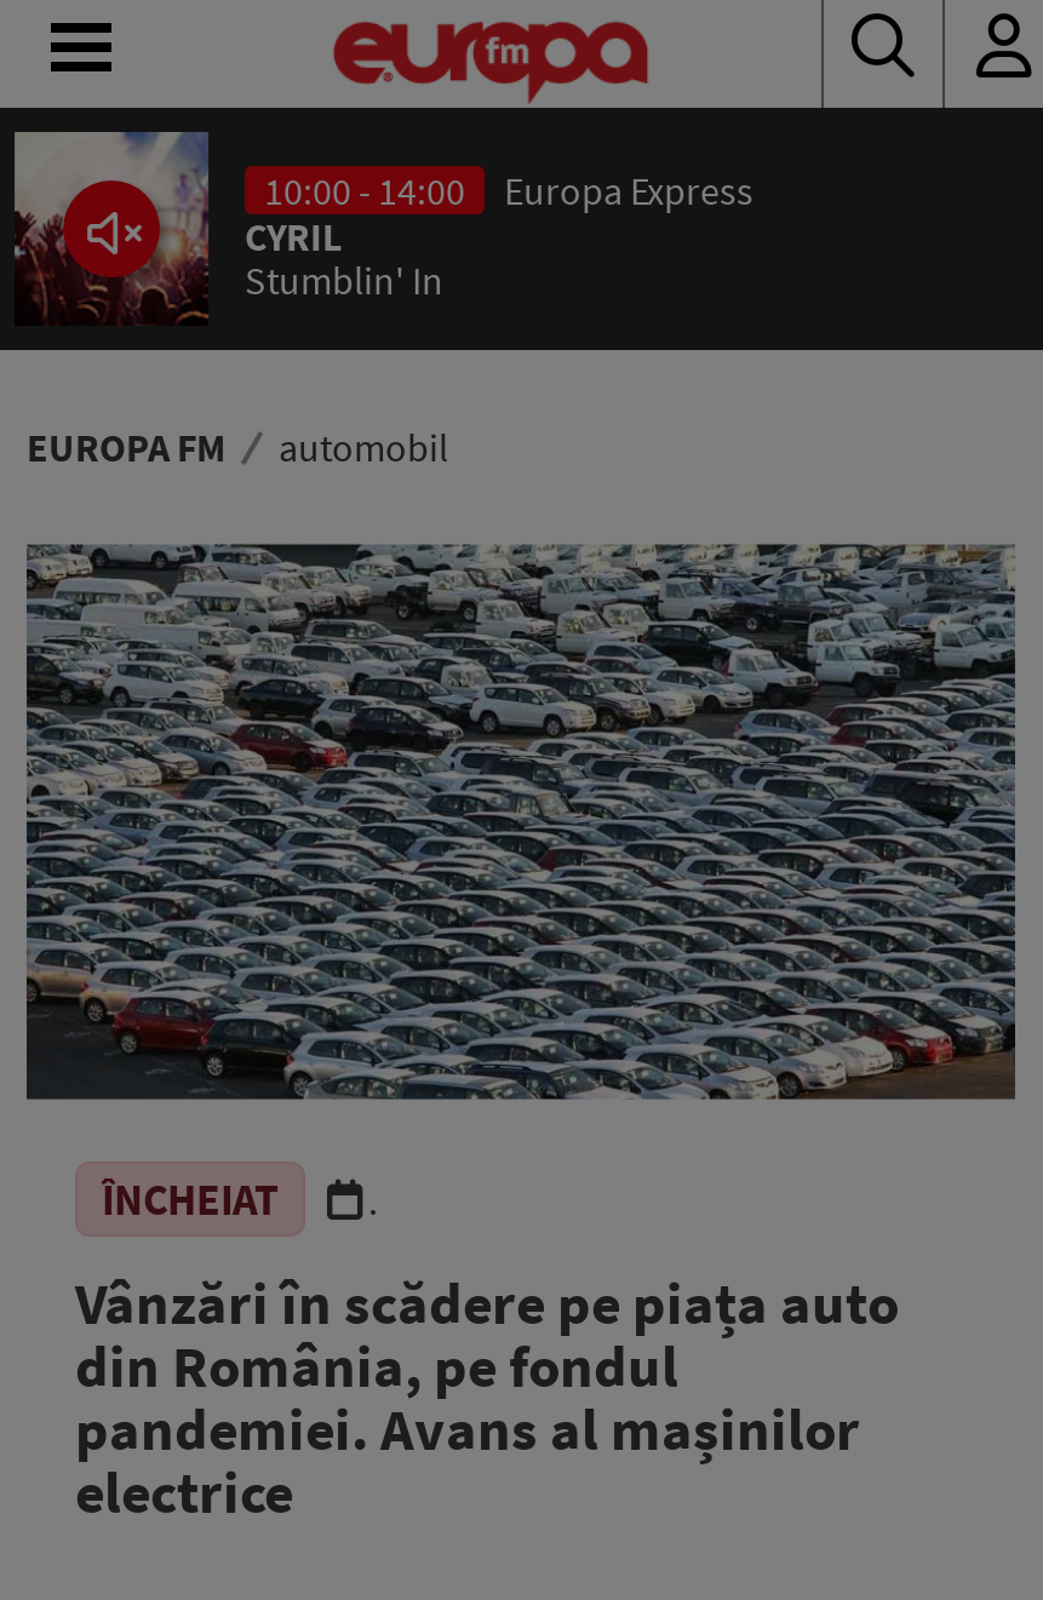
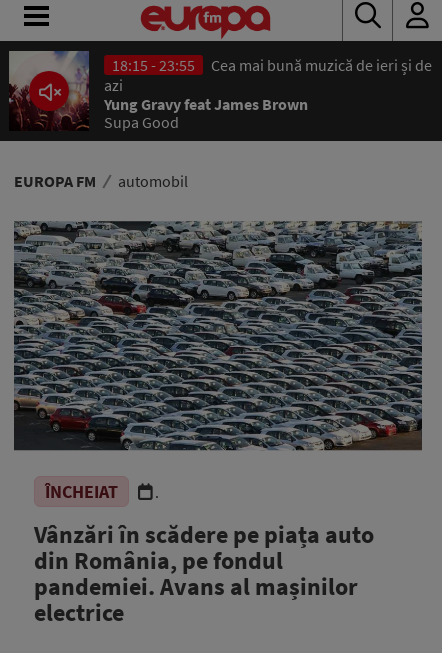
- 10:00 - 14:00
- Europa Express
- CYRIL
- Stumblin' In
+ 18:15 - 23:55
+ Cea mai bună muzică de ieri și de
+ azi
+ Yung Gravy feat James Brown
+ Supa Good
